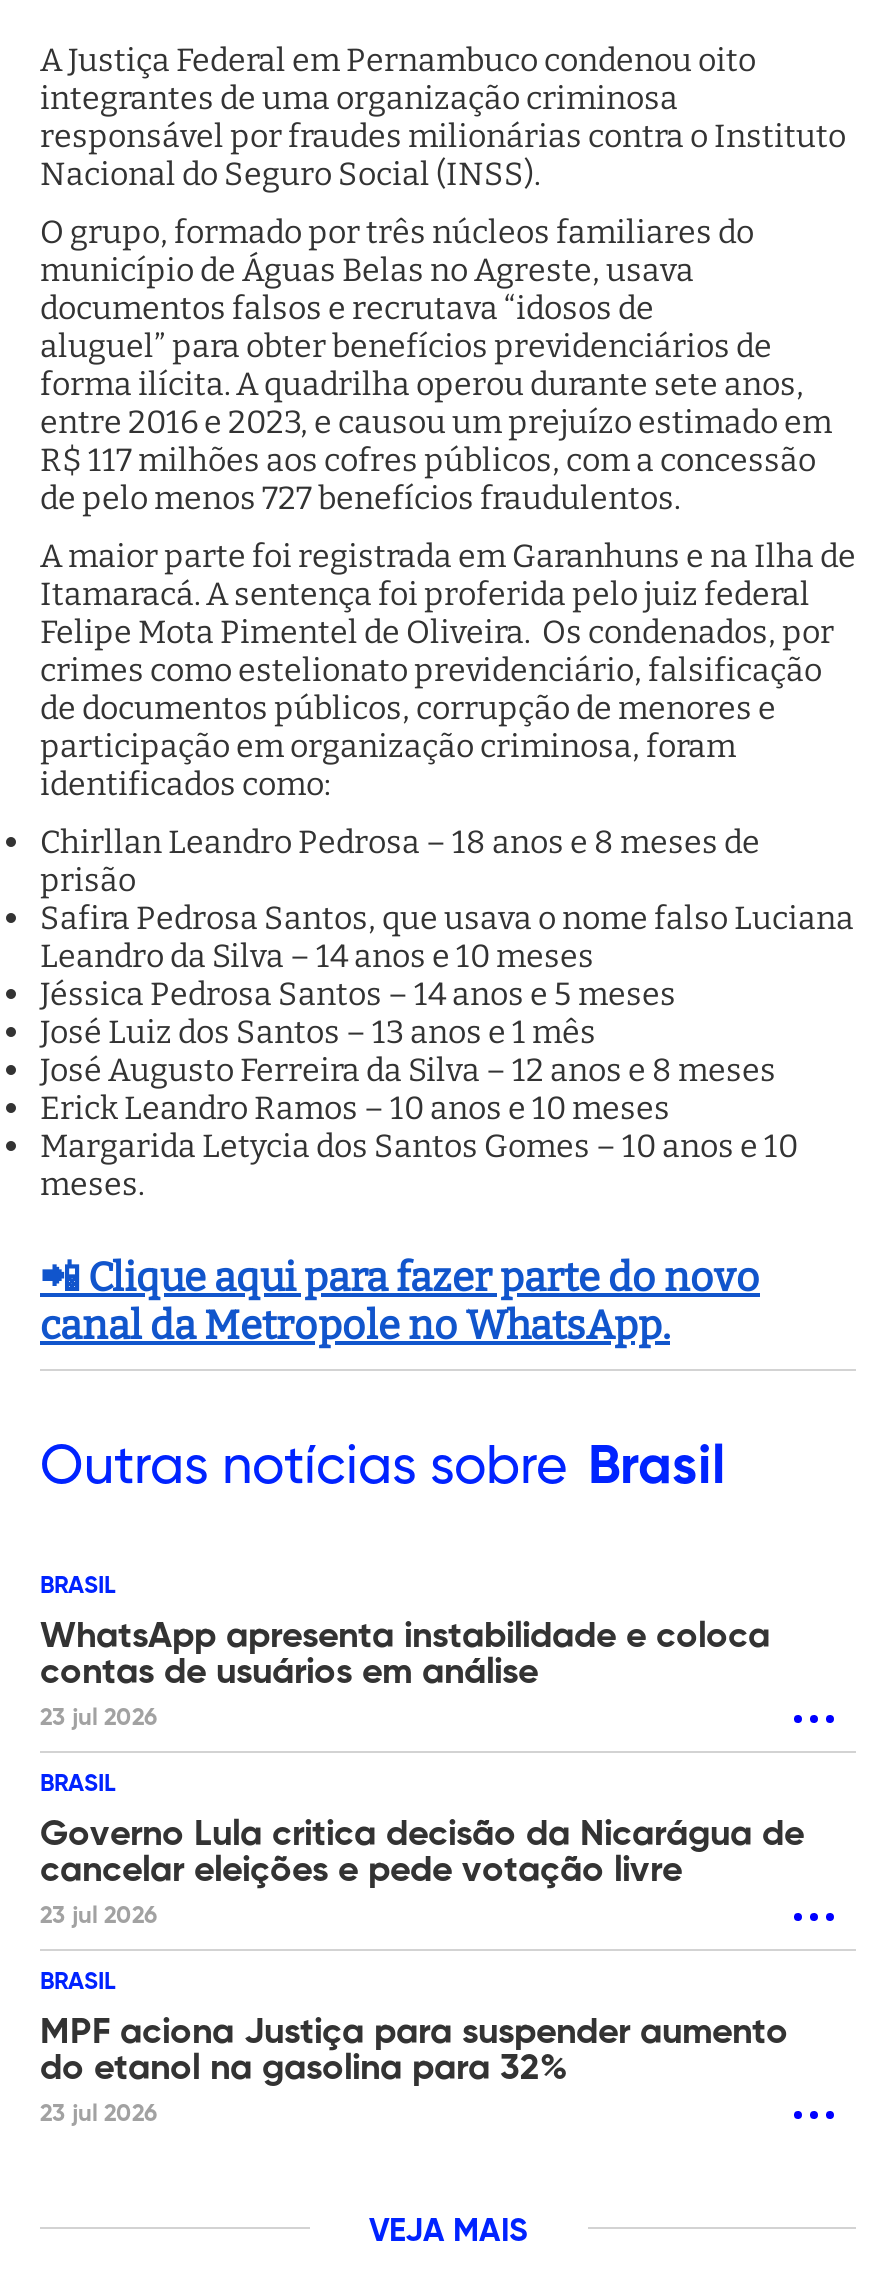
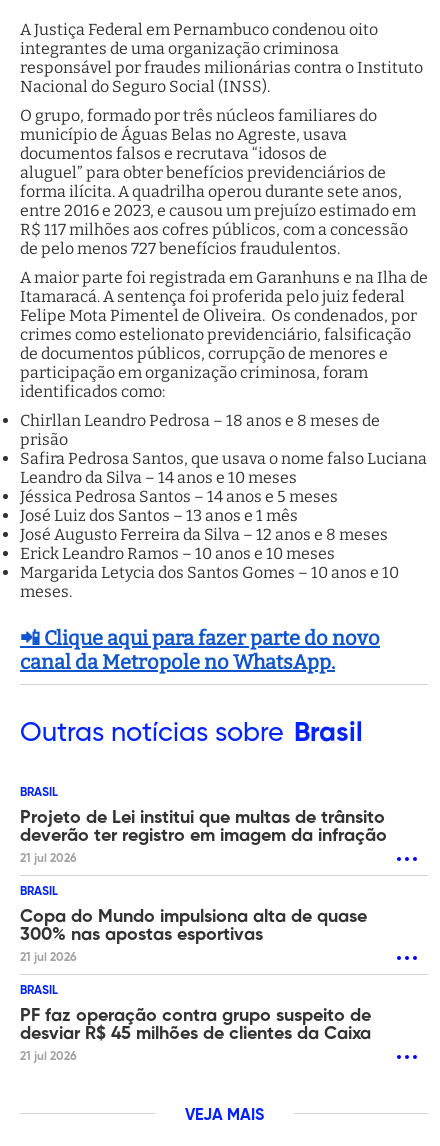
- WhatsApp apresenta instabilidade e coloca
- contas de usuários em análise
- 23 jul 2026
+ Projeto de Lei institui que multas de trânsito
+ deverão ter registro em imagem da infração
+ 21 jul 2026

- Governo Lula critica decisão da Nicarágua de
- cancelar eleições e pede votação livre
- 23 jul 2026
+ Copa do Mundo impulsiona alta de quase
+ 300% nas apostas esportivas
+ 21 jul 2026

- MPF aciona Justiça para suspender aumento
- do etanol na gasolina para 32%
- 23 jul 2026
+ PF faz operação contra grupo suspeito de
+ desviar R$ 45 milhões de clientes da Caixa
+ 21 jul 2026
